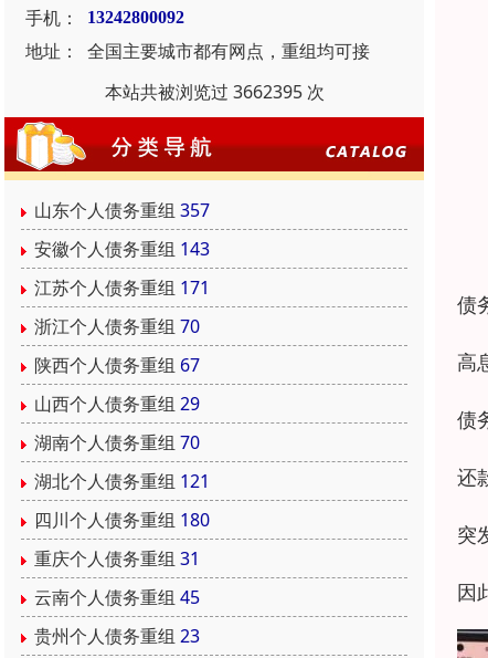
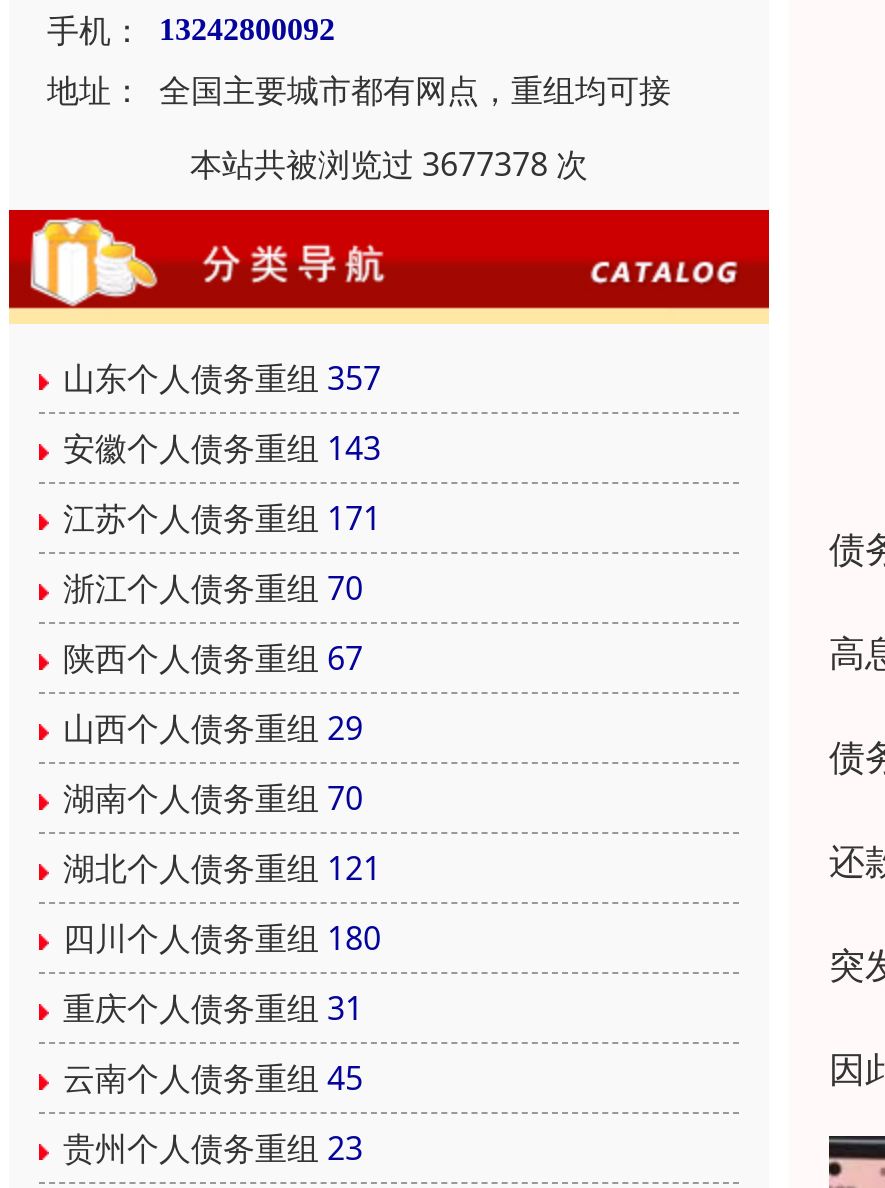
- 本站共被浏览过 3662395 次
+ 本站共被浏览过 3677378 次
